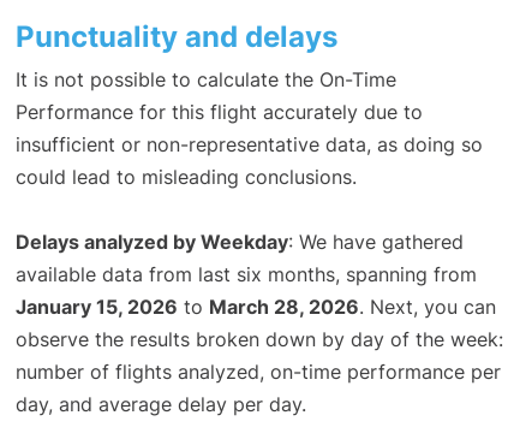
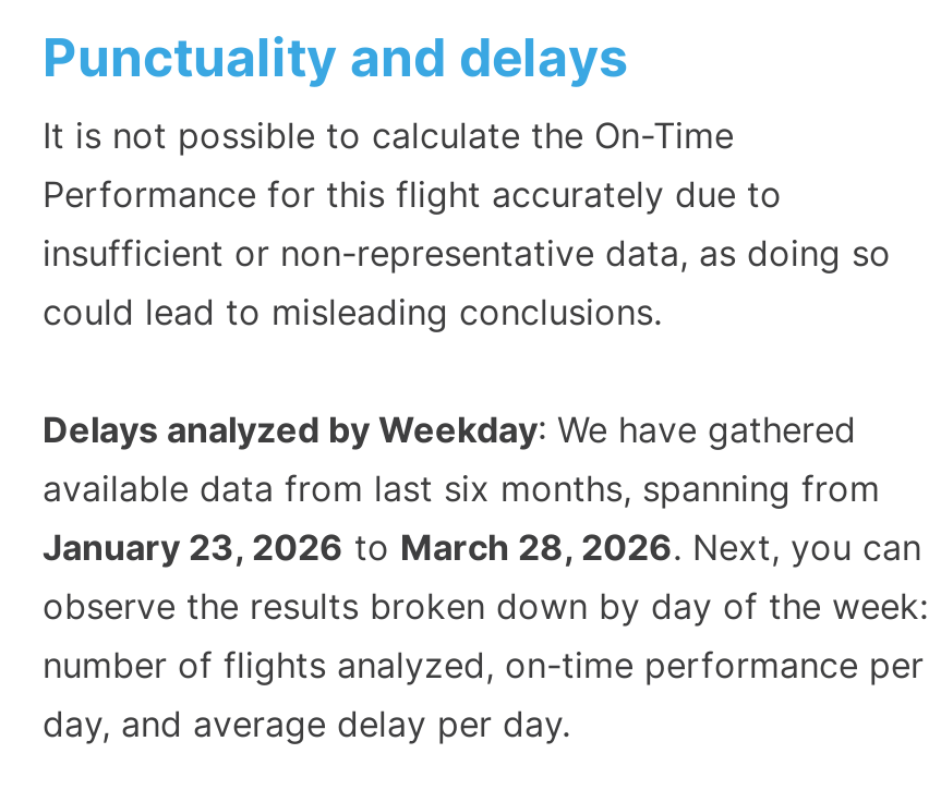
- January 15, 2026 to March 28, 2026. Next, you can
+ January 23, 2026 to March 28, 2026. Next, you can
